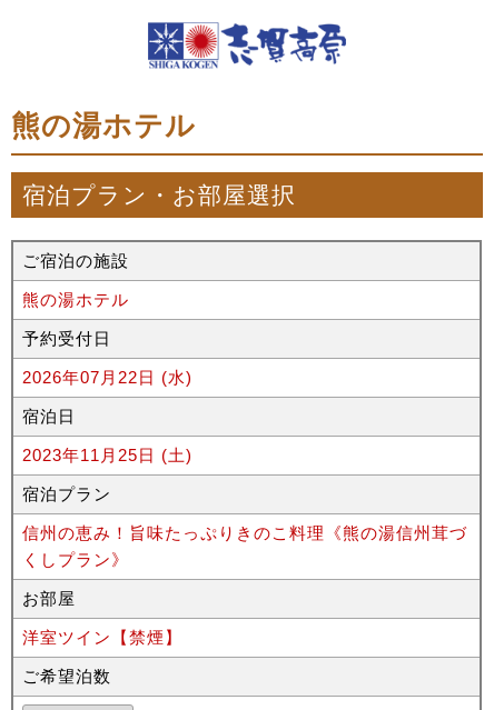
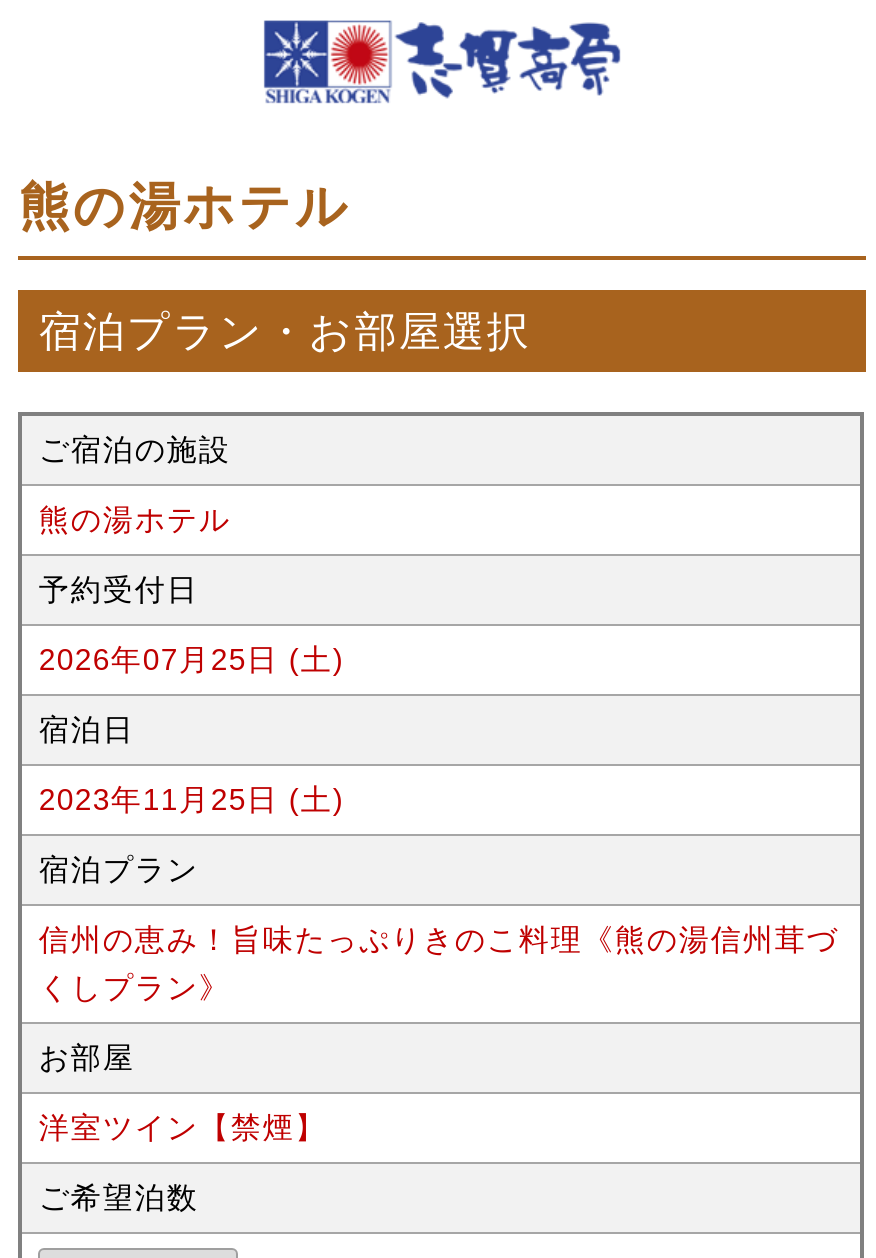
- 2026年07月22日 (水)
+ 2026年07月25日 (土)
